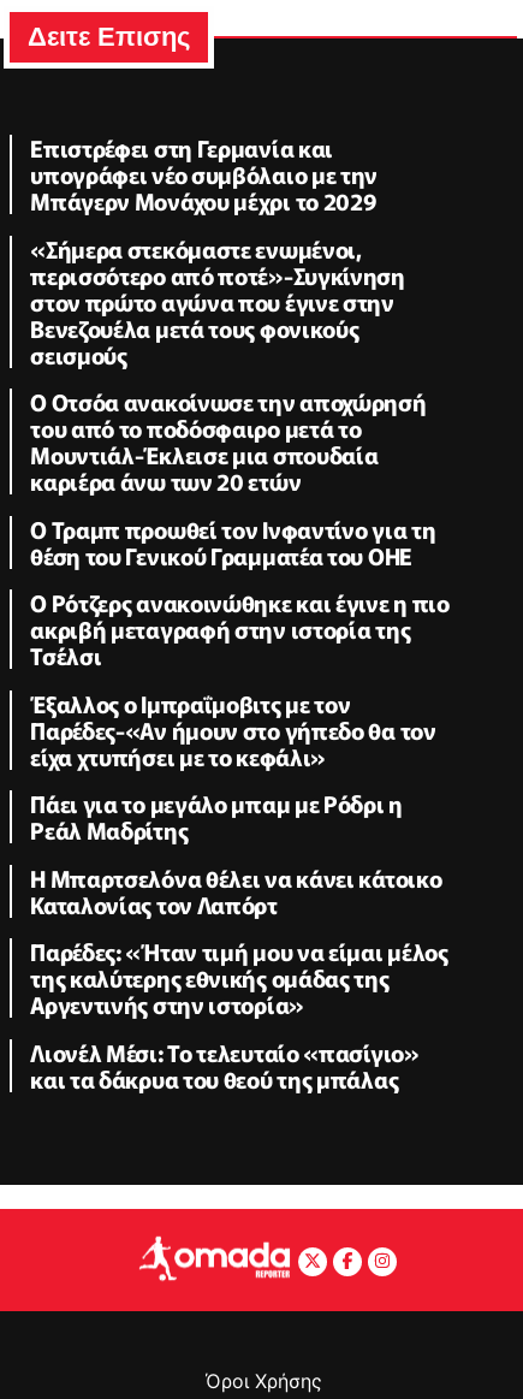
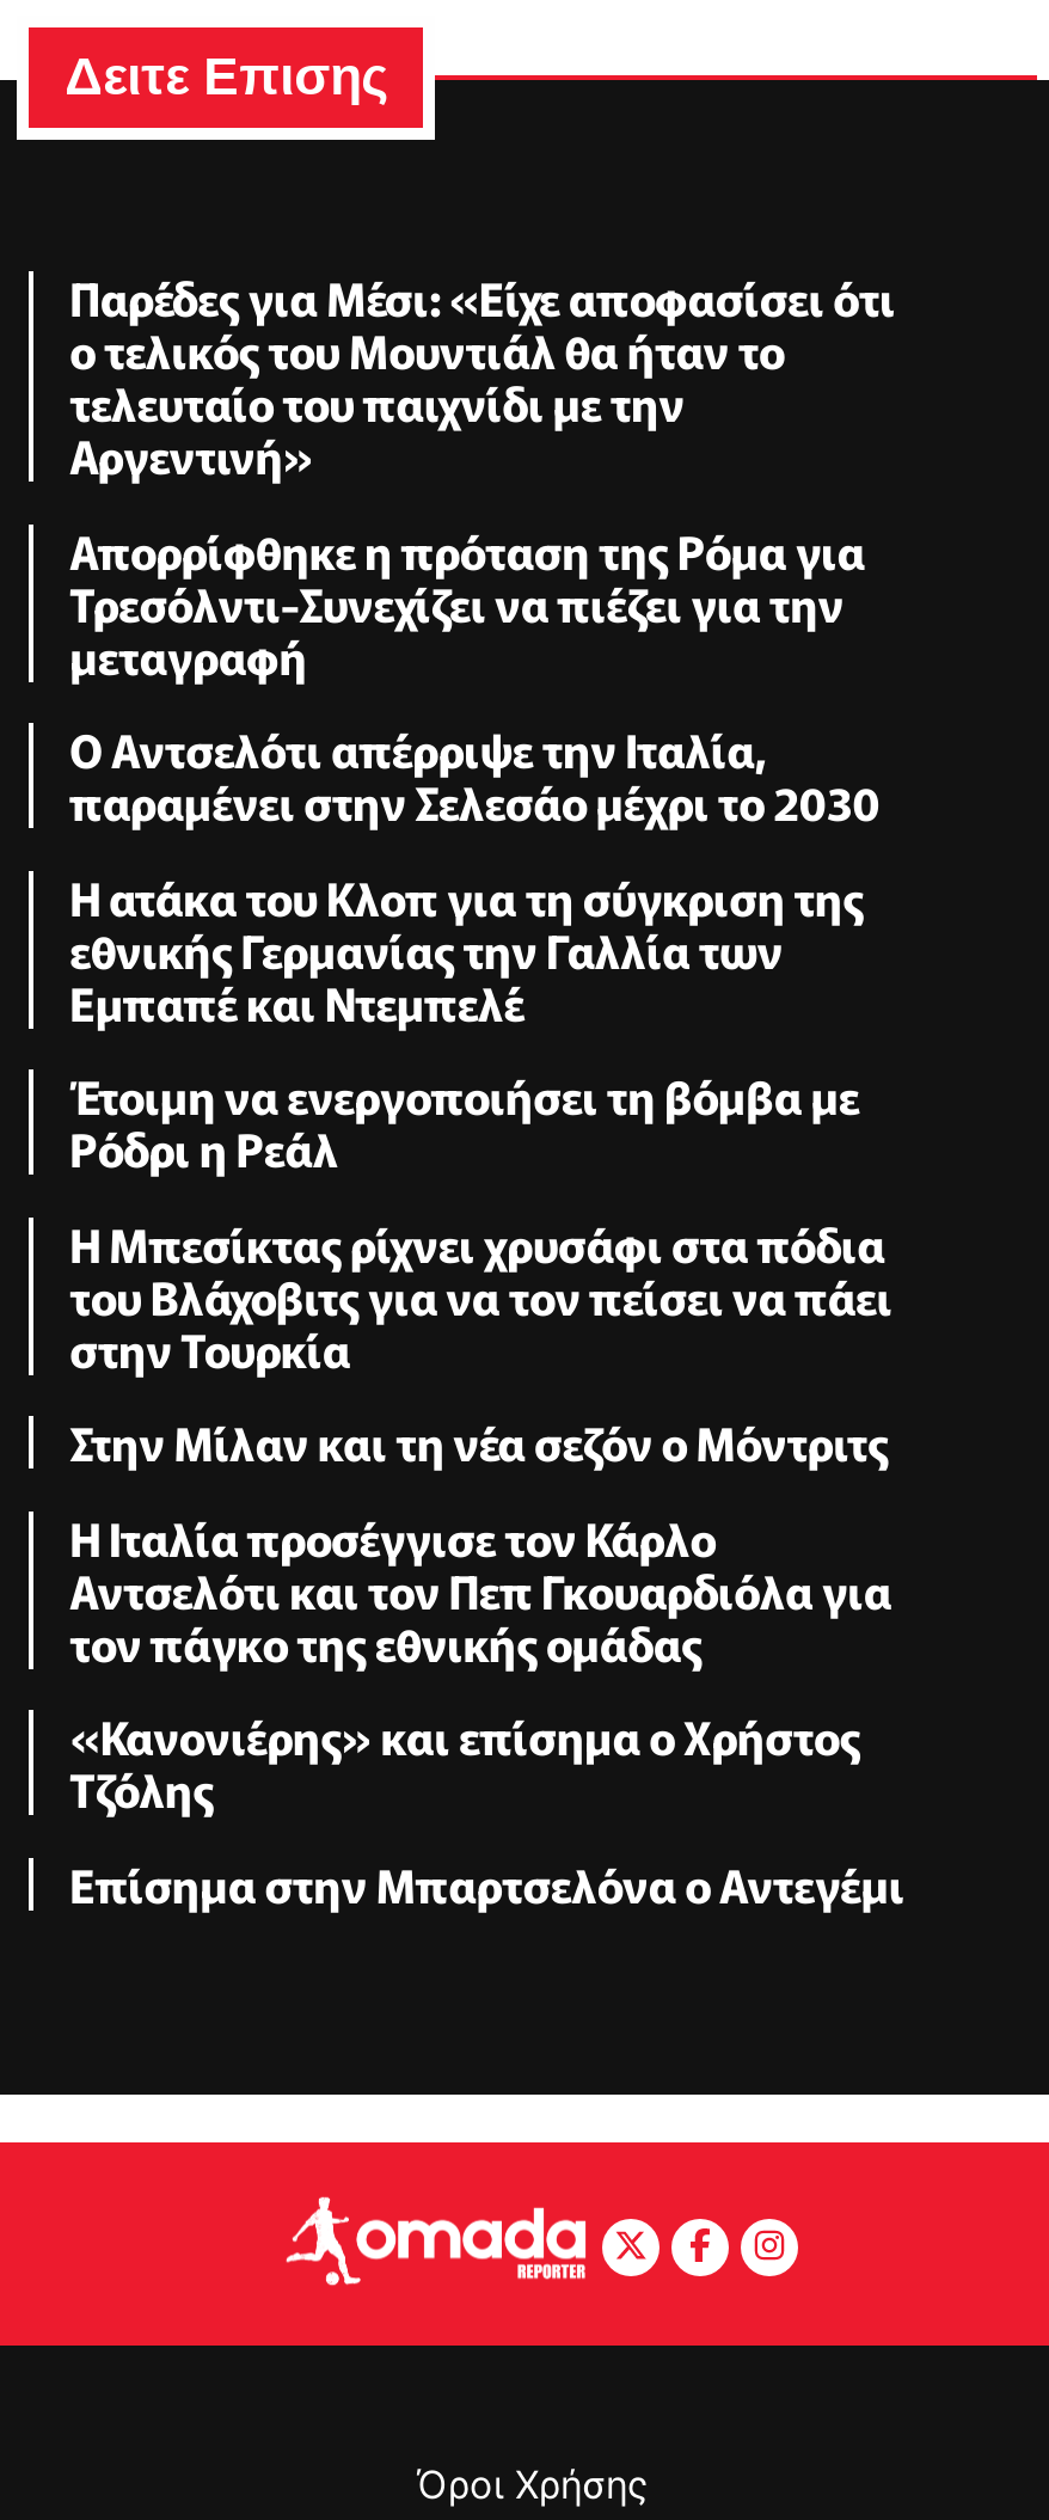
- Επιστρέφει στη Γερμανία και
- υπογράφει νέο συμβόλαιο με την
- Μπάγερν Μονάχου μέχρι το 2029
+ Παρέδες για Μέσι: «Είχε αποφασίσει ότι
+ ο τελικός του Μουντιάλ θα ήταν το
+ τελευταίο του παιχνίδι με την
+ Αργεντινή»

- «Σήμερα στεκόμαστε ενωμένοι,
- περισσότερο από ποτέ»-Συγκίνηση
- στον πρώτο αγώνα που έγινε στην
- Βενεζουέλα μετά τους φονικούς
- σεισμούς
+ Απορρίφθηκε η πρόταση της Ρόμα για
+ Τρεσόλντι-Συνεχίζει να πιέζει για την
+ μεταγραφή

- Ο Οτσόα ανακοίνωσε την αποχώρησή
- του από το ποδόσφαιρο μετά το
- Μουντιάλ-Έκλεισε μια σπουδαία
- καριέρα άνω των 20 ετών
+ Ο Αντσελότι απέρριψε την Ιταλία,
+ παραμένει στην Σελεσάο μέχρι το 2030

- Ο Τραμπ προωθεί τον Ινφαντίνο για τη
- θέση του Γενικού Γραμματέα του ΟΗΕ
+ Η ατάκα του Κλοπ για τη σύγκριση της
+ εθνικής Γερμανίας την Γαλλία των
+ Εμπαπέ και Ντεμπελέ

- Ο Ρότζερς ανακοινώθηκε και έγινε η πιο
- ακριβή μεταγραφή στην ιστορία της
- Τσέλσι
+ Έτοιμη να ενεργοποιήσει τη βόμβα με
+ Ρόδρι η Ρεάλ

- Έξαλλος ο Ιμπραΐμοβιτς με τον
- Παρέδες-«Αν ήμουν στο γήπεδο θα τον
- είχα χτυπήσει με το κεφάλι»
+ Η Μπεσίκτας ρίχνει χρυσάφι στα πόδια
+ του Βλάχοβιτς για να τον πείσει να πάει
+ στην Τουρκία

- Πάει για το μεγάλο μπαμ με Ρόδρι η
- Ρεάλ Μαδρίτης
+ Στην Μίλαν και τη νέα σεζόν ο Μόντριτς

- Η Μπαρτσελόνα θέλει να κάνει κάτοικο
- Καταλονίας τον Λαπόρτ
+ Η Ιταλία προσέγγισε τον Κάρλο
+ Αντσελότι και τον Πεπ Γκουαρδιόλα για
+ τον πάγκο της εθνικής ομάδας

- Παρέδες: «Ήταν τιμή μου να είμαι μέλος
- της καλύτερης εθνικής ομάδας της
- Αργεντινής στην ιστορία»
+ «Κανονιέρης» και επίσημα ο Χρήστος
+ Τζόλης

- Λιονέλ Μέσι: Το τελευταίο «πασίγιο»
- και τα δάκρυα του θεού της μπάλας
+ Επίσημα στην Μπαρτσελόνα ο Αντεγέμι
